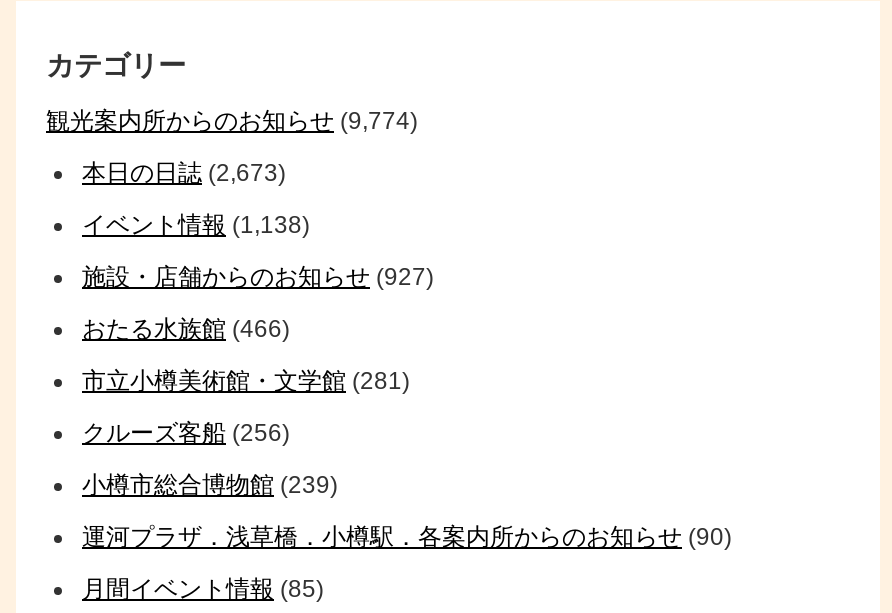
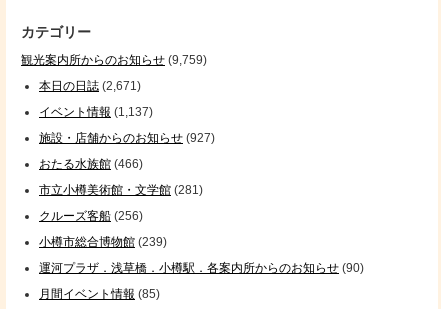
- 観光案内所からのお知らせ(9,774)
+ 観光案内所からのお知らせ(9,759)

- 本日の日誌(2,673)
+ 本日の日誌(2,671)

- イベント情報(1,138)
+ イベント情報(1,137)
